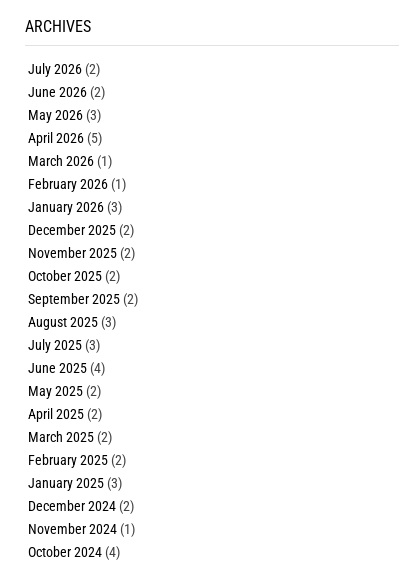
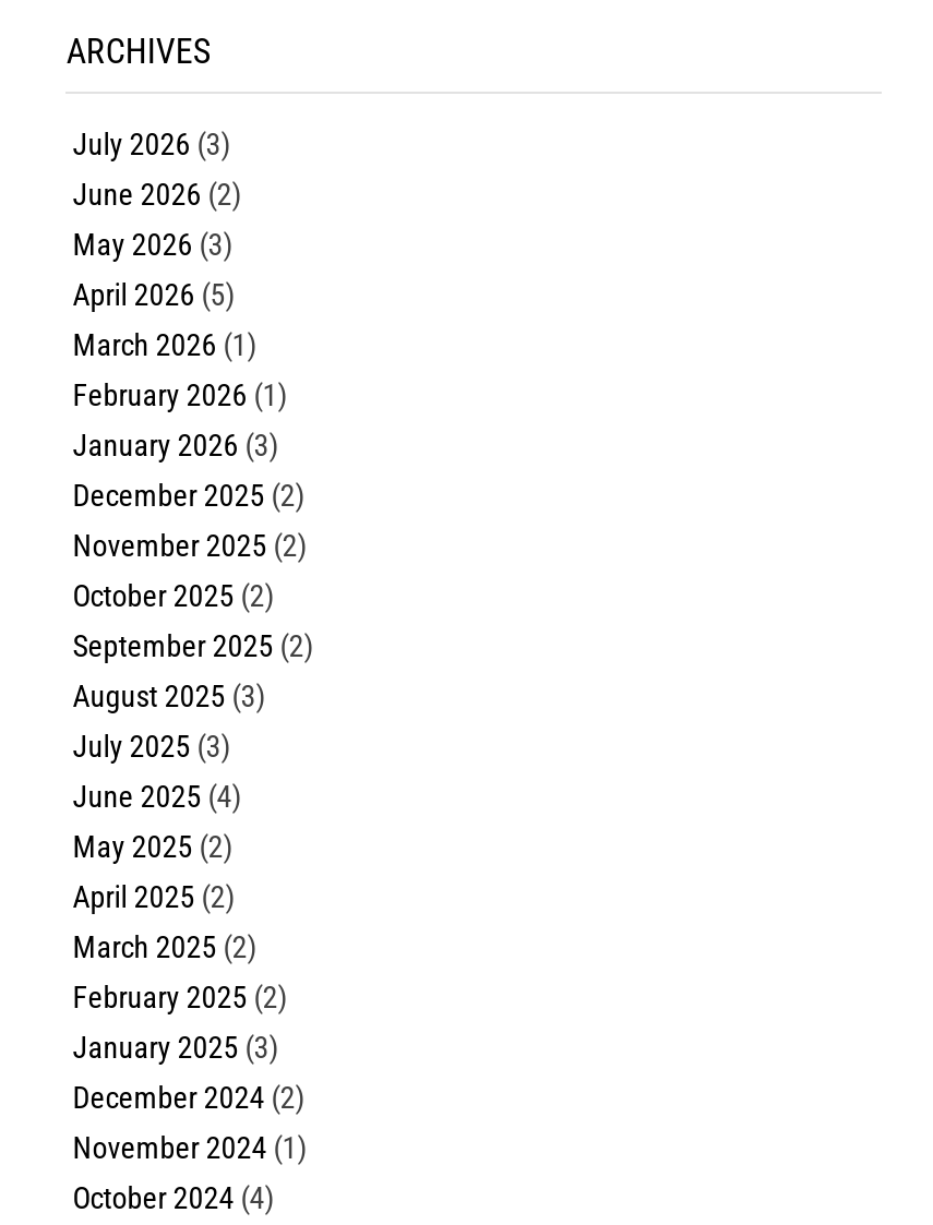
- July 2026 (2)
+ July 2026 (3)
